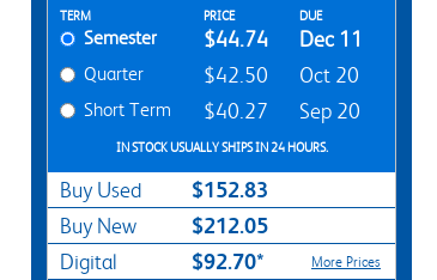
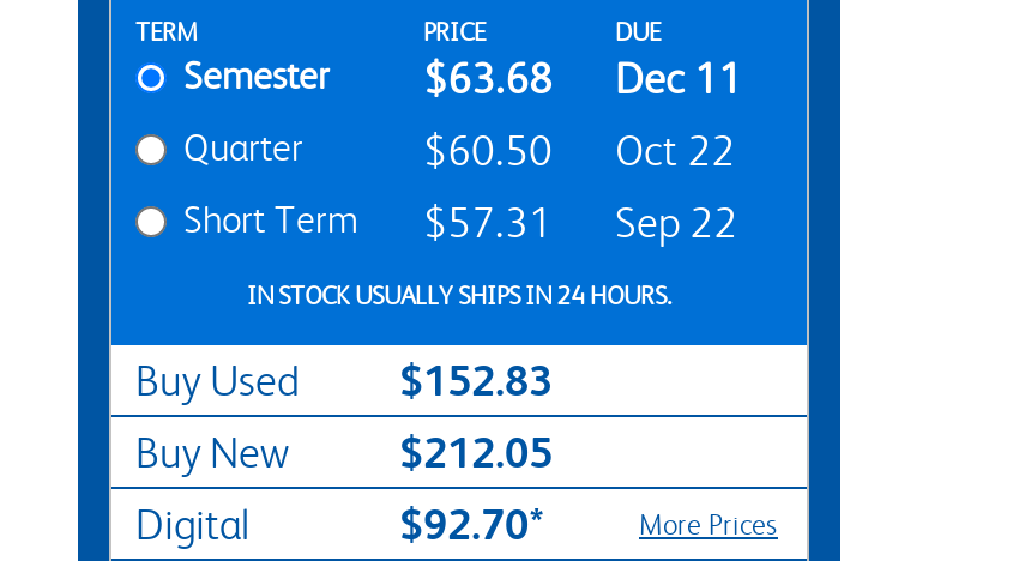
- $44.74 Dec 11
+ $63.68 Dec 11

- $42.50
+ $60.50

- Oct 20
+ Oct 22

- $40.27
+ $57.31

- Sep 20
+ Sep 22
